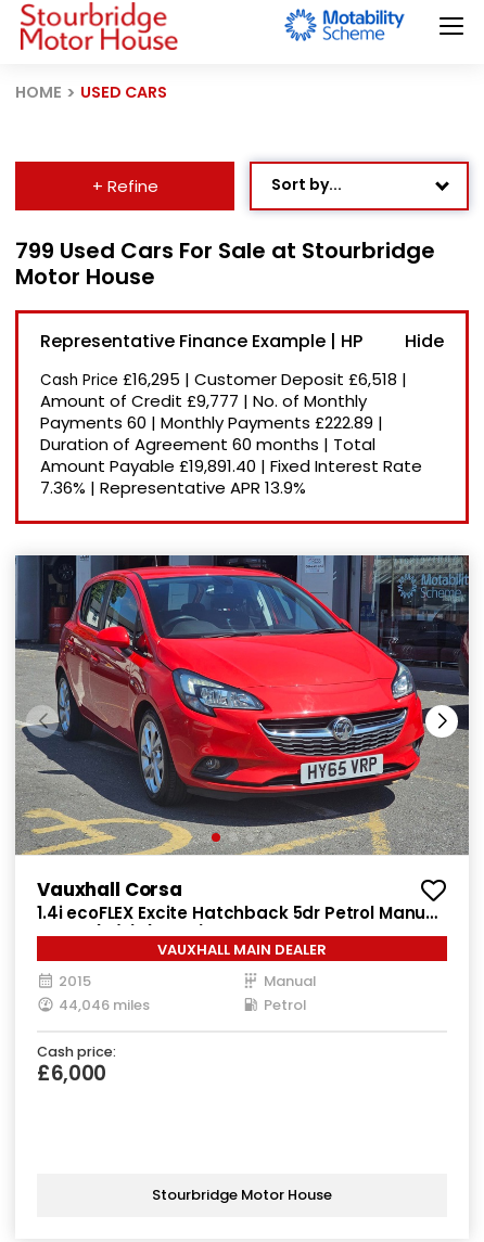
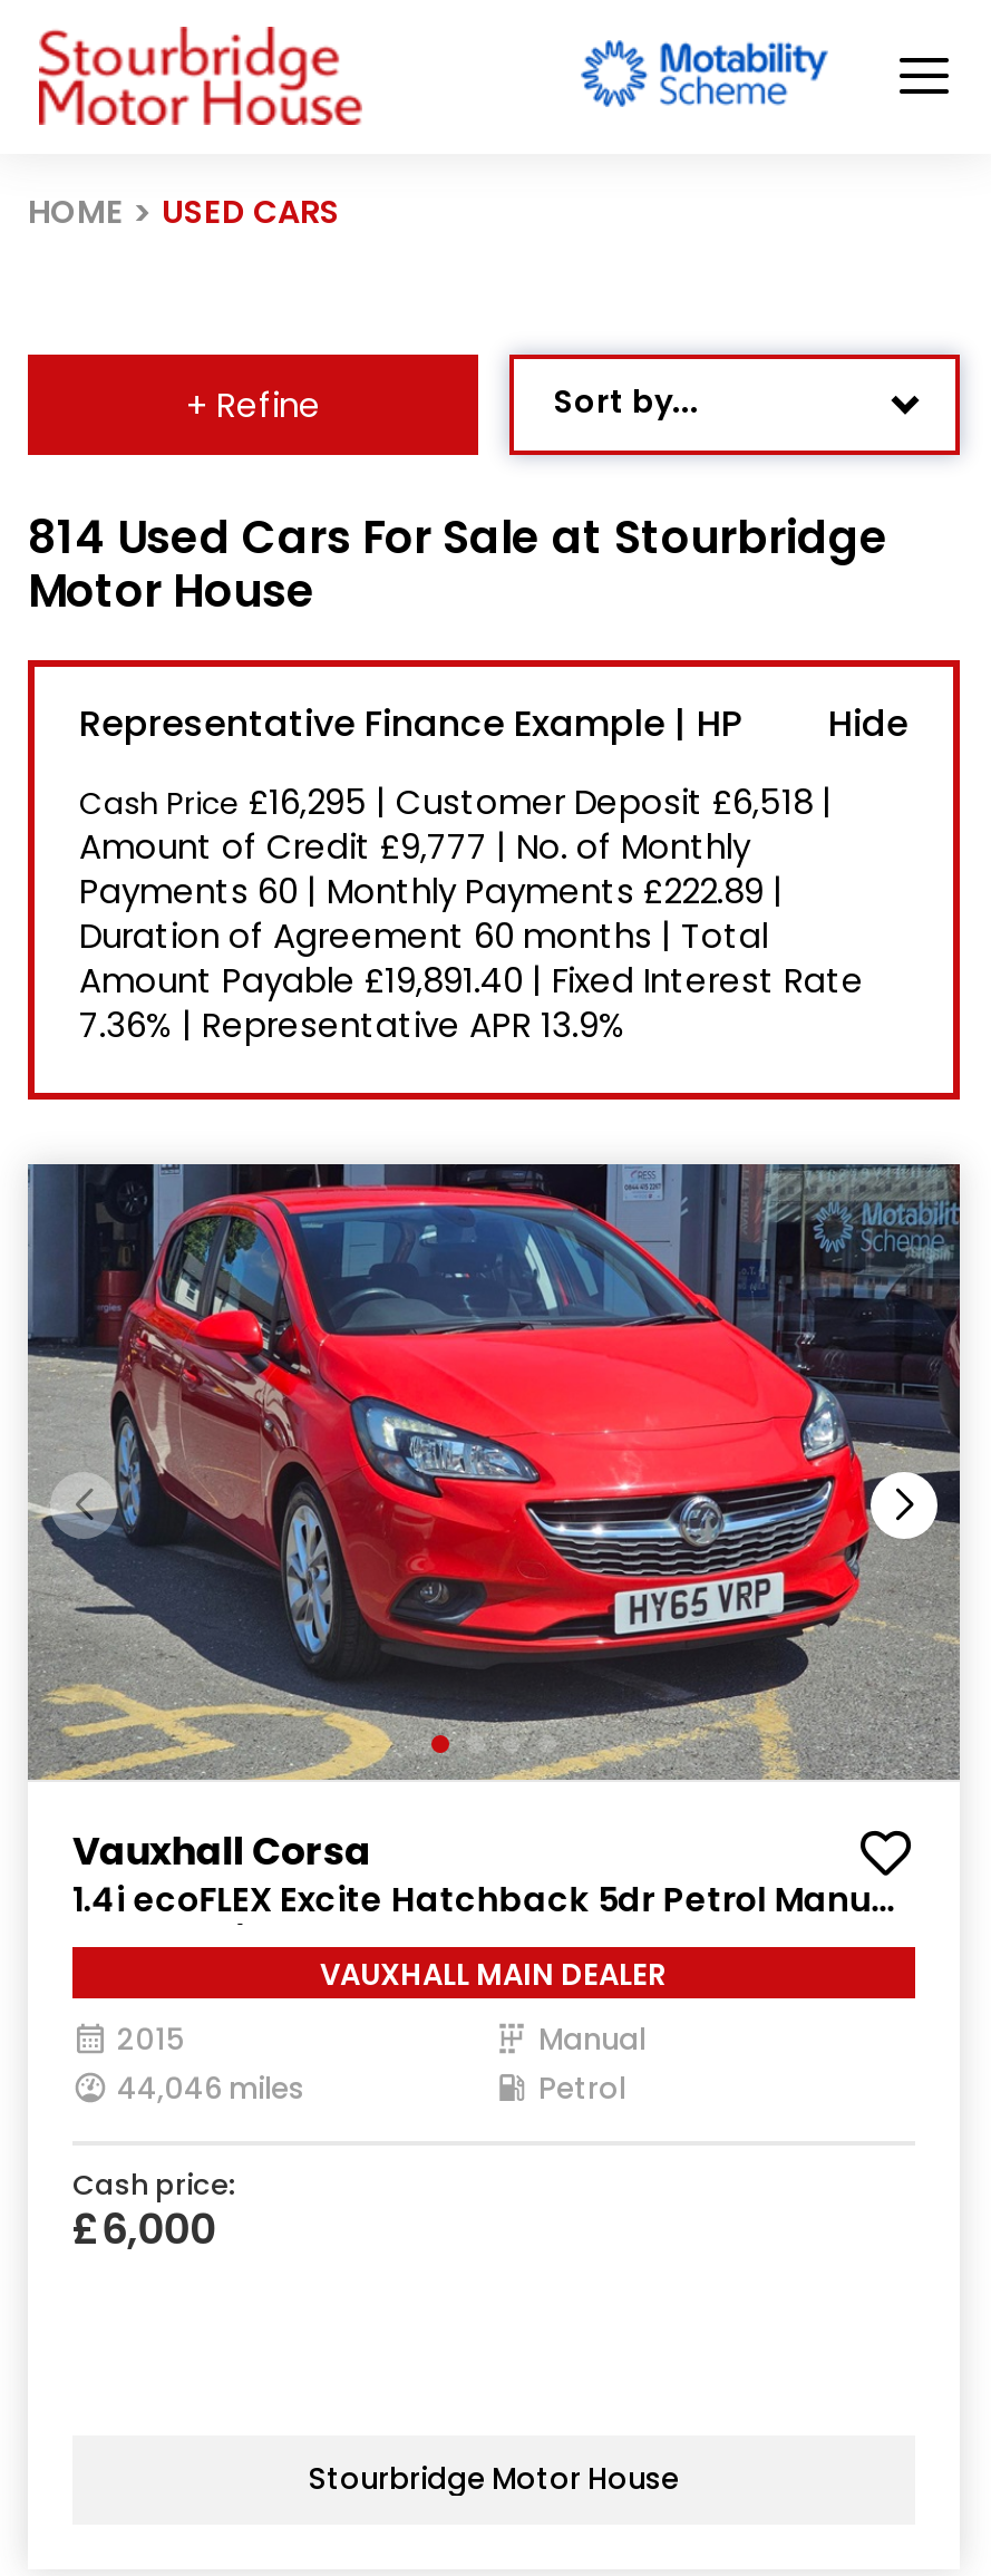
- 799 Used Cars For Sale at Stourbridge
+ 814 Used Cars For Sale at Stourbridge
